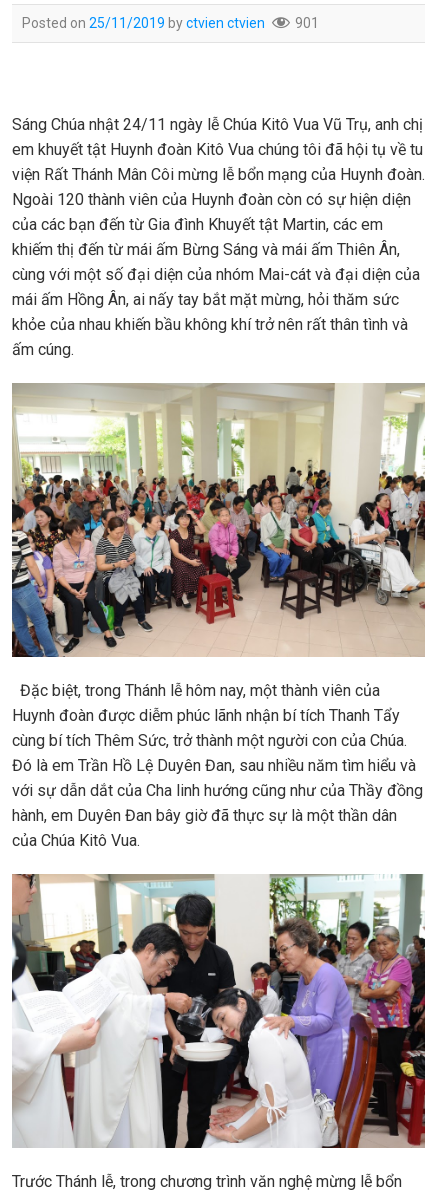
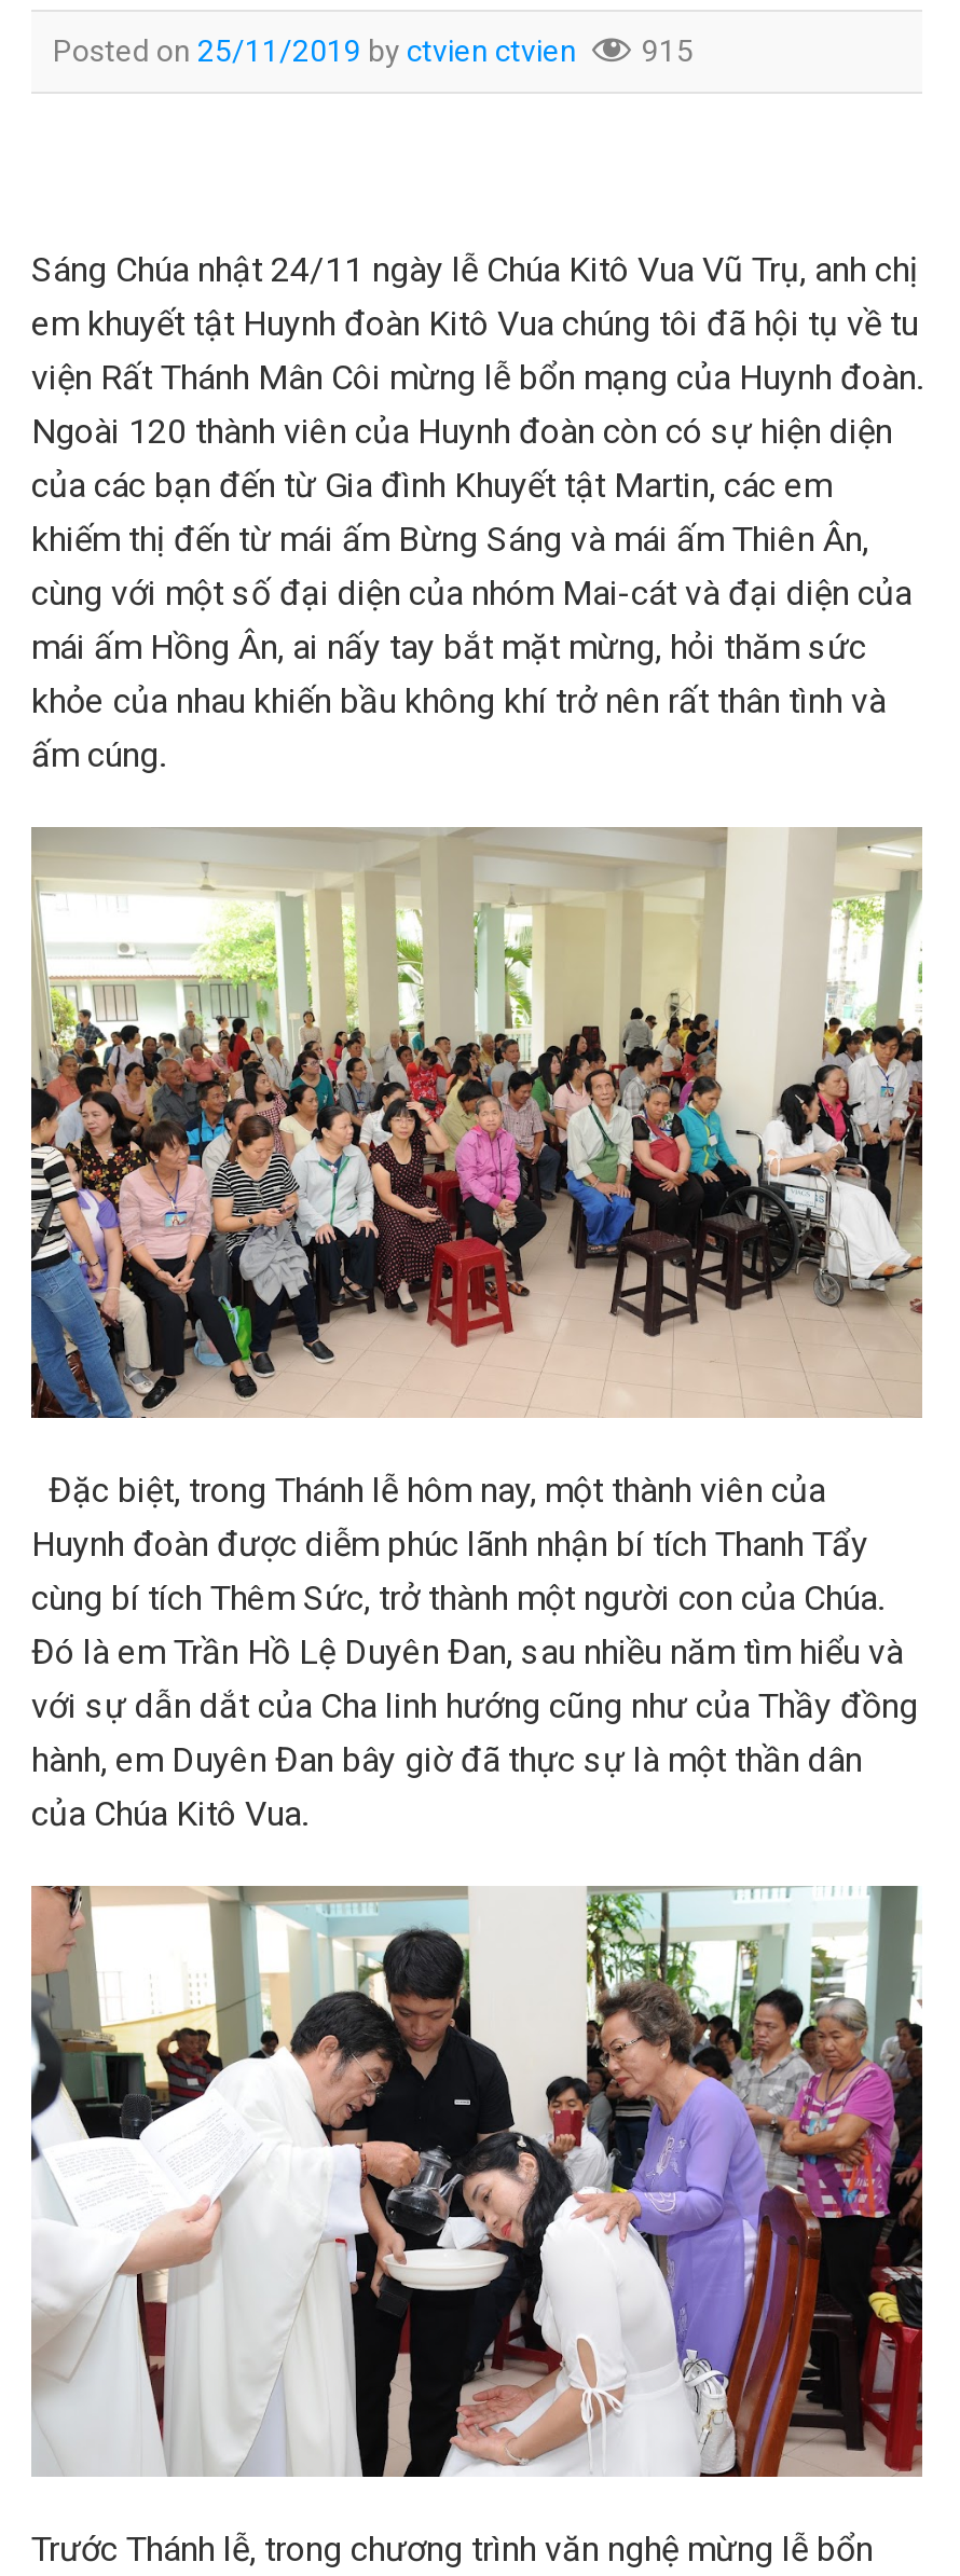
- Posted on 25/11/2019 by ctvien ctvien 901
+ Posted on 25/11/2019 by ctvien ctvien 915
